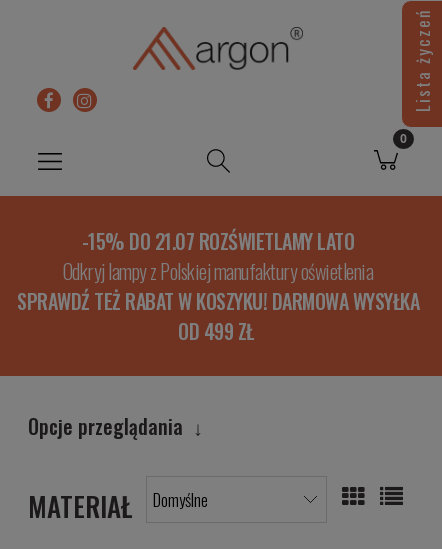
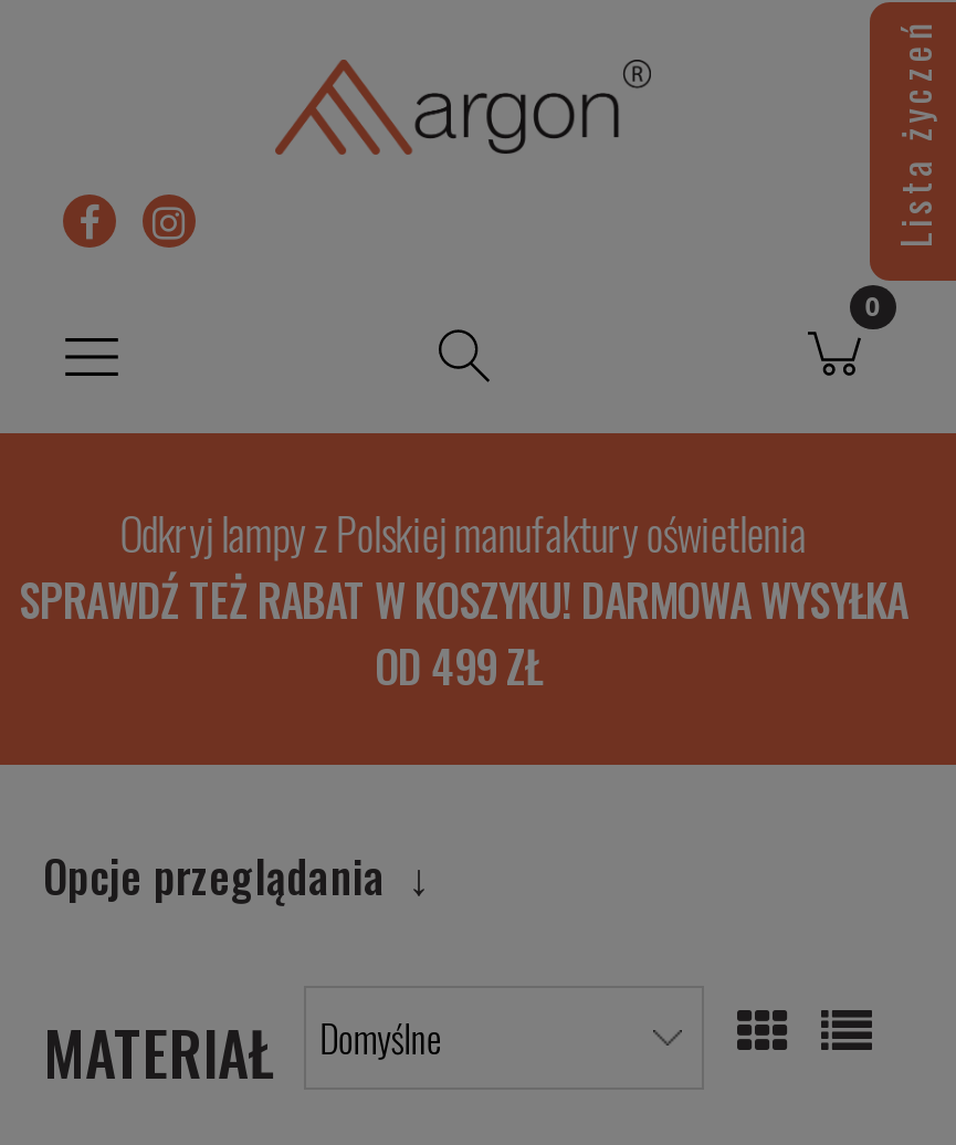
- -15% DO 21.07 ROZŚWIETLAMY LATO
